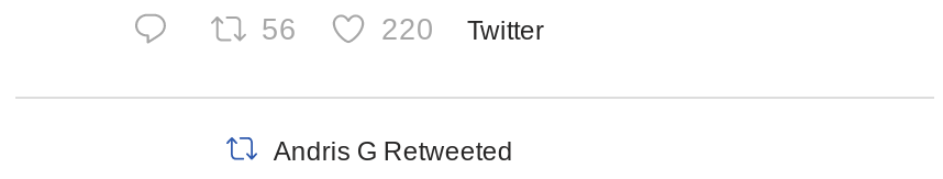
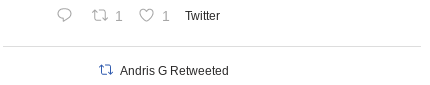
- 56
- 220
+ 1
+ 1
